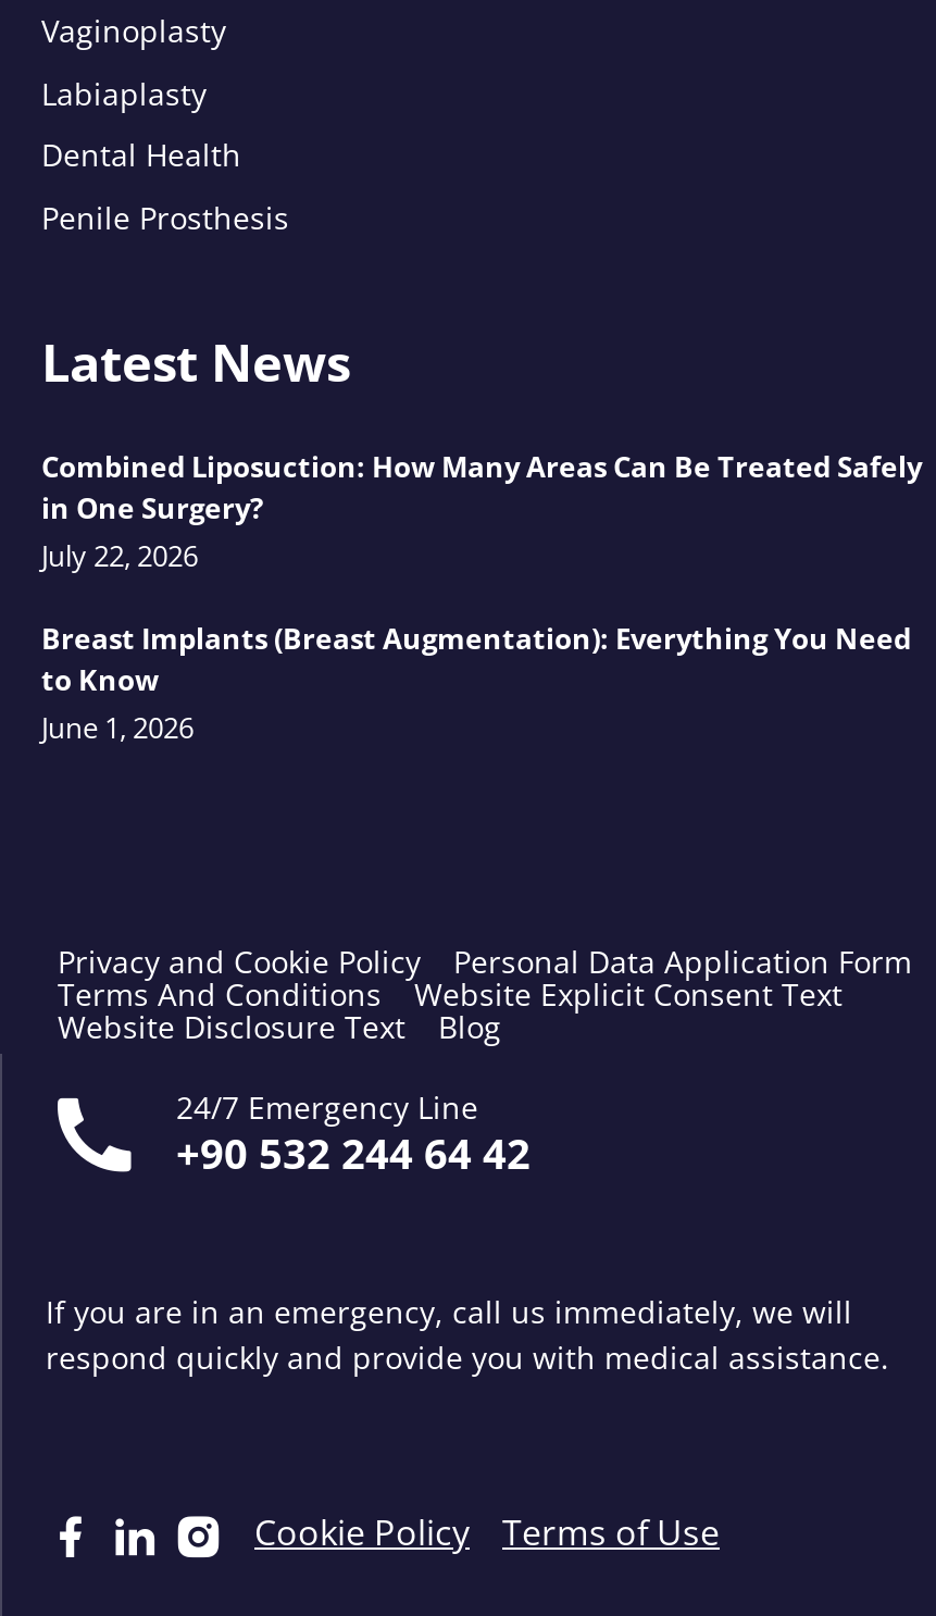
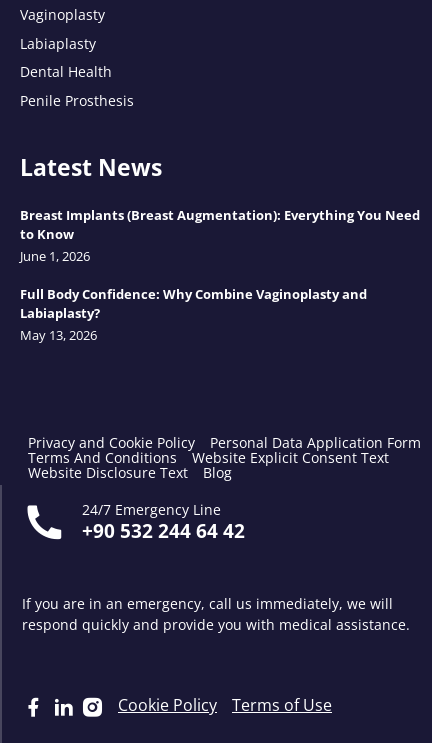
- Combined Liposuction: How Many Areas Can Be Treated Safely
- in One Surgery?
- July 22, 2026

moved up: Breast Implants (Breast Augmentation): Everything You Need | to Know | June 1, 2026

+ Full Body Confidence: Why Combine Vaginoplasty and
+ Labiaplasty?
+ May 13, 2026
